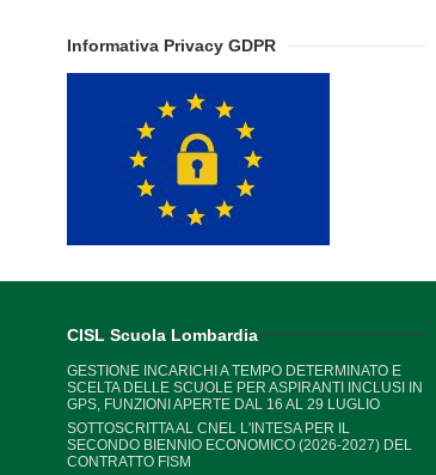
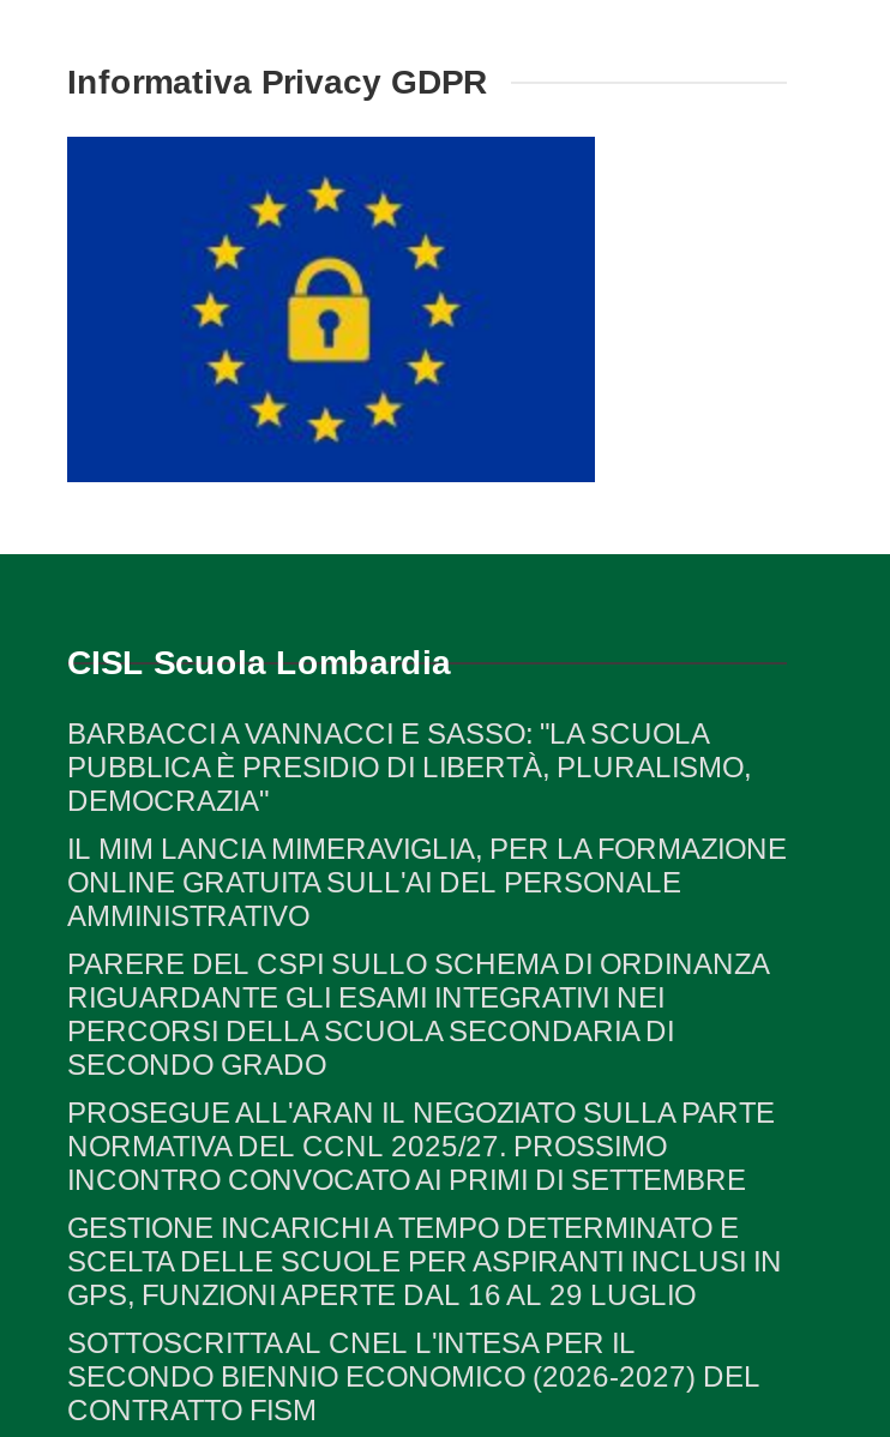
+ BARBACCI A VANNACCI E SASSO: "LA SCUOLA
+ PUBBLICA È PRESIDIO DI LIBERTÀ, PLURALISMO,
+ DEMOCRAZIA"
+ IL MIM LANCIA MIMERAVIGLIA, PER LA FORMAZIONE
+ ONLINE GRATUITA SULL'AI DEL PERSONALE
+ AMMINISTRATIVO
+ PARERE DEL CSPI SULLO SCHEMA DI ORDINANZA
+ RIGUARDANTE GLI ESAMI INTEGRATIVI NEI
+ PERCORSI DELLA SCUOLA SECONDARIA DI
+ SECONDO GRADO
+ PROSEGUE ALL'ARAN IL NEGOZIATO SULLA PARTE
+ NORMATIVA DEL CCNL 2025/27. PROSSIMO
+ INCONTRO CONVOCATO AI PRIMI DI SETTEMBRE
